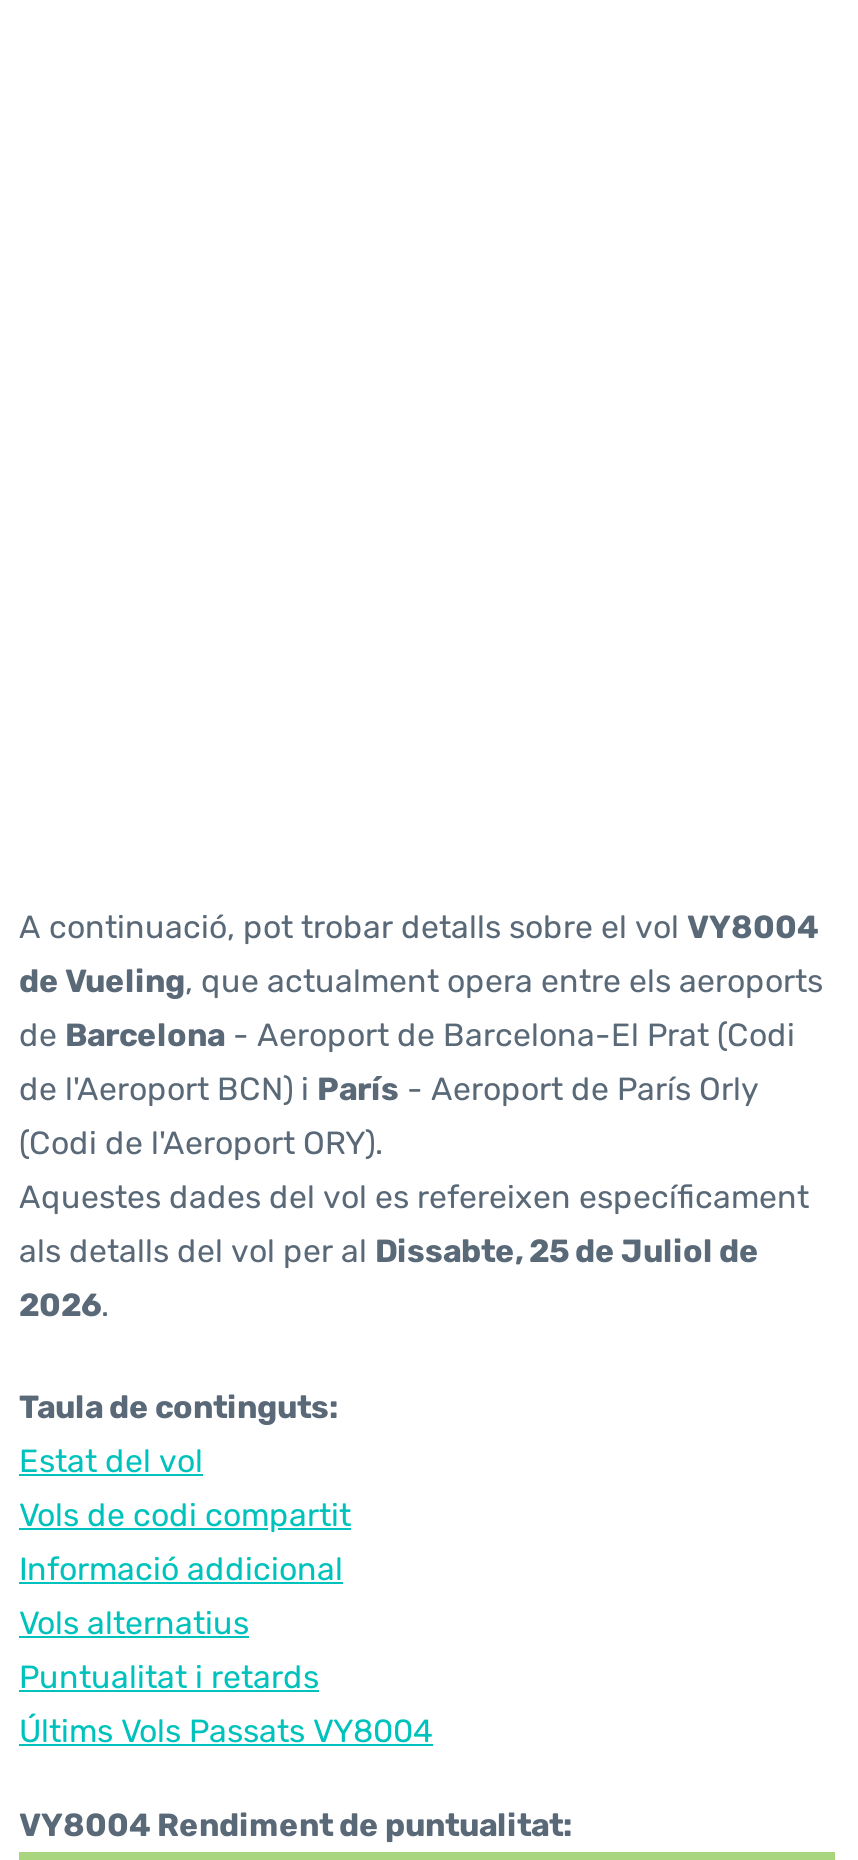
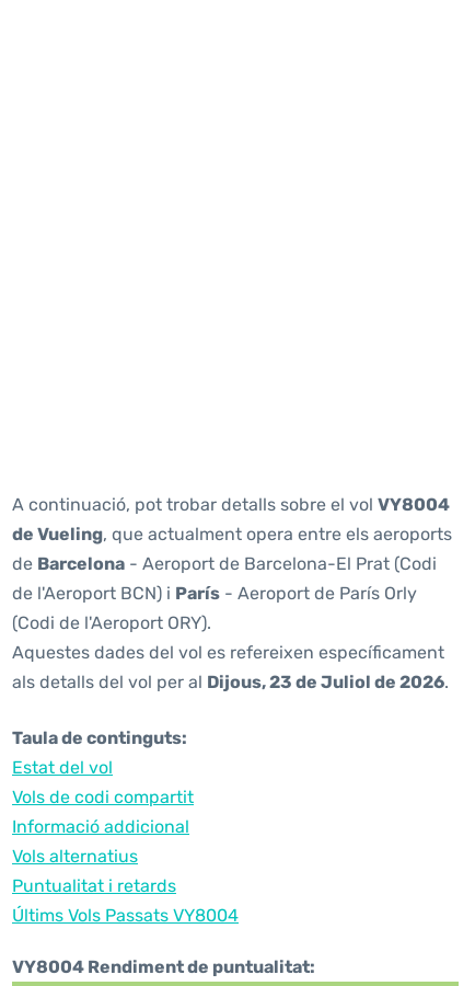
- als detalls del vol per al Dissabte, 25 de Juliol de
- 2026.
+ als detalls del vol per al Dijous, 23 de Juliol de 2026.
